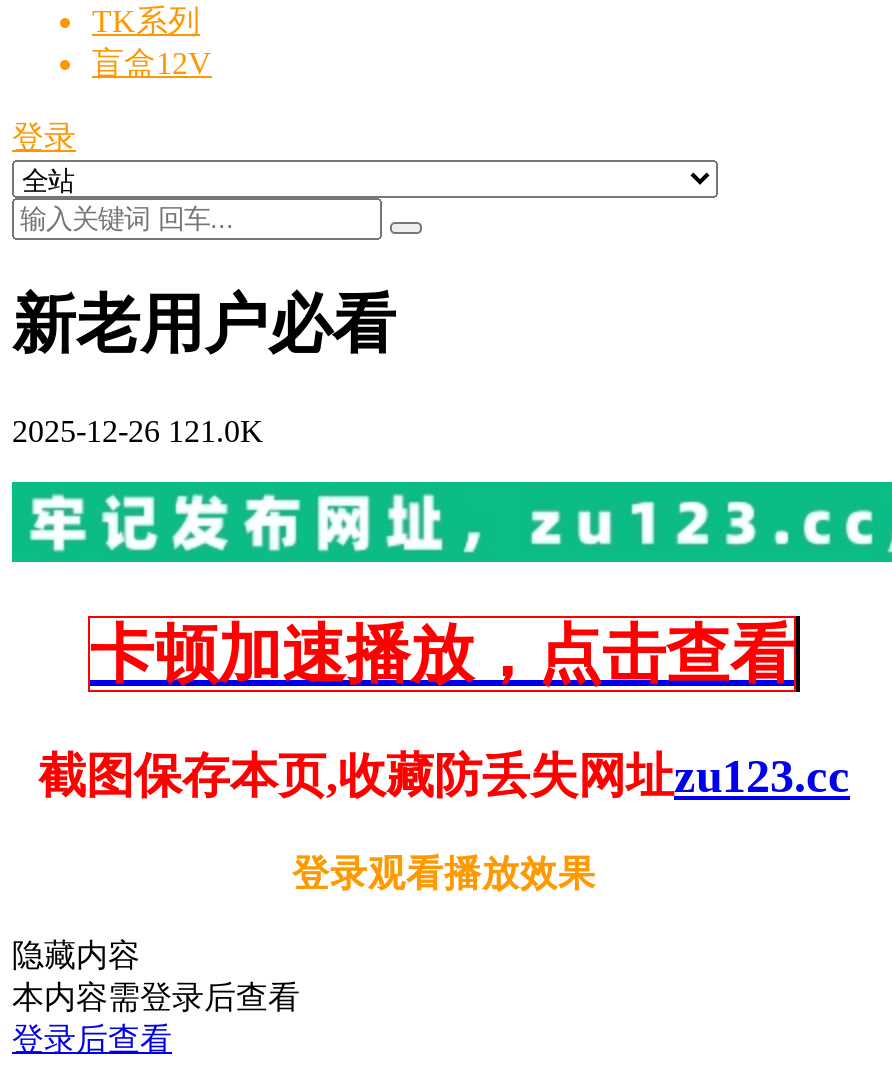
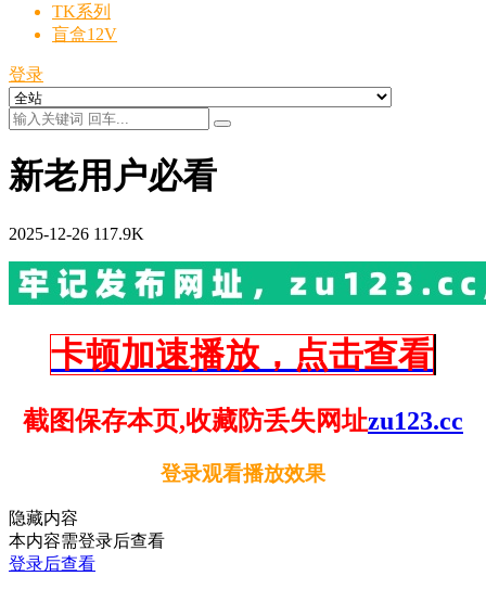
- 2025-12-26 121.0K
+ 2025-12-26 117.9K
